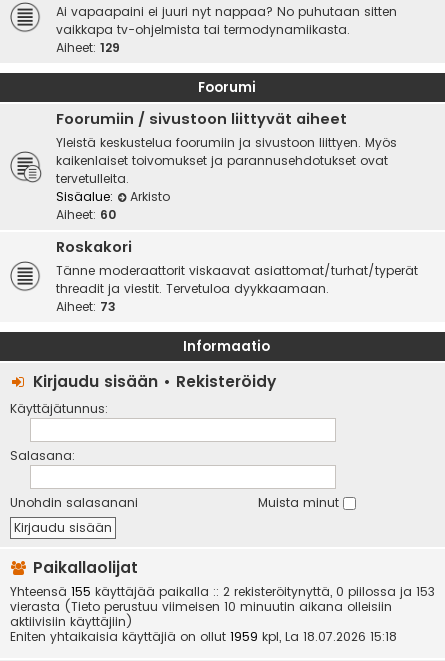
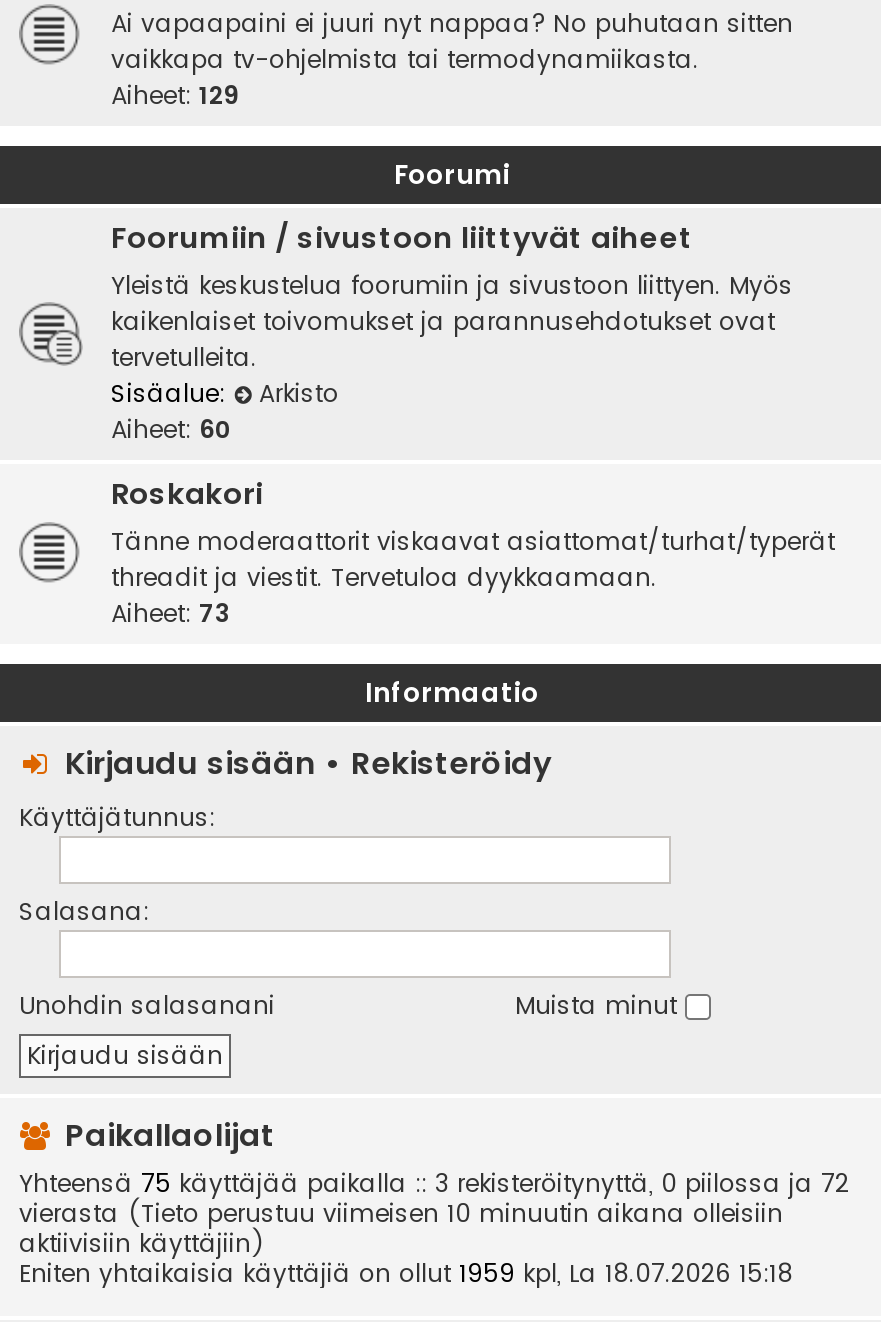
- Yhteensä 155 käyttäjää paikalla :: 2 rekisteröitynyttä, 0 piilossa ja 153
+ Yhteensä 75 käyttäjää paikalla :: 3 rekisteröitynyttä, 0 piilossa ja 72
